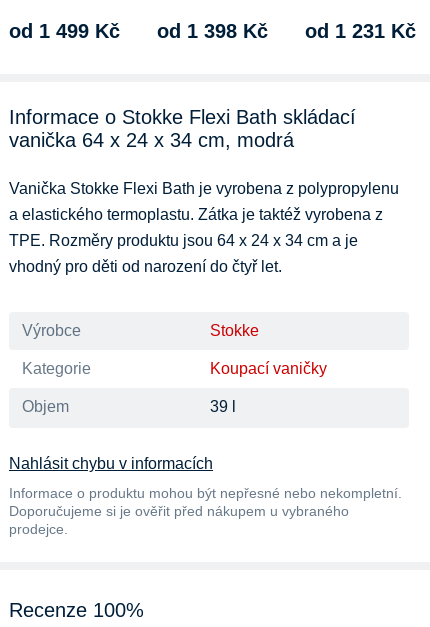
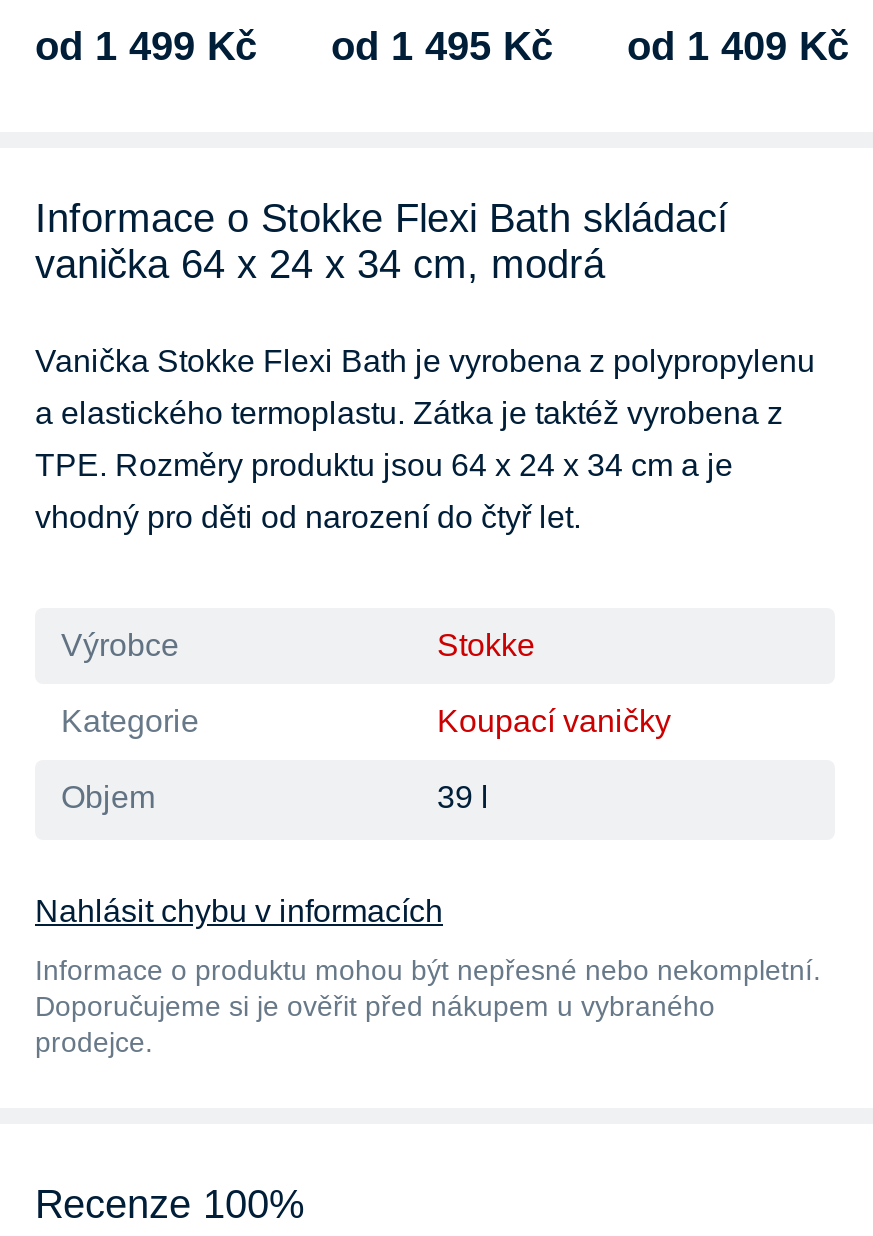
- od 1 398 Kč
+ od 1 495 Kč

- od 1 231 Kč
+ od 1 409 Kč
